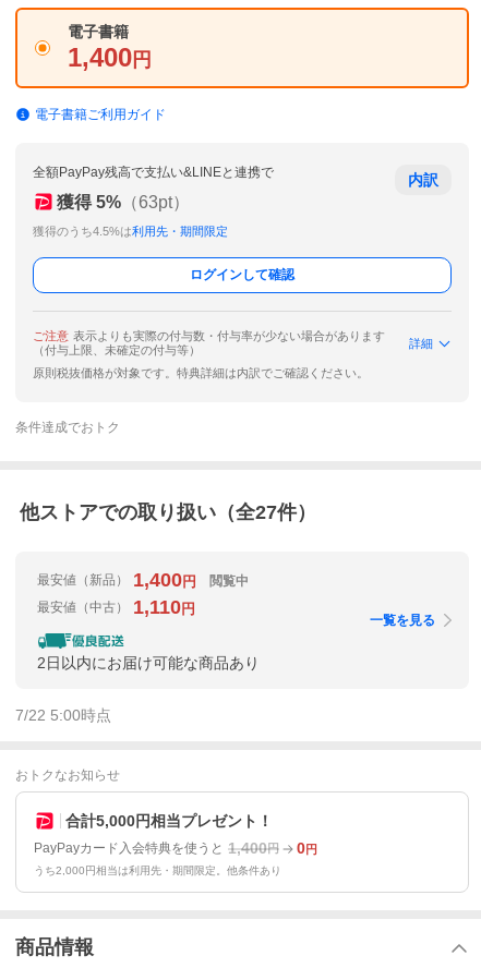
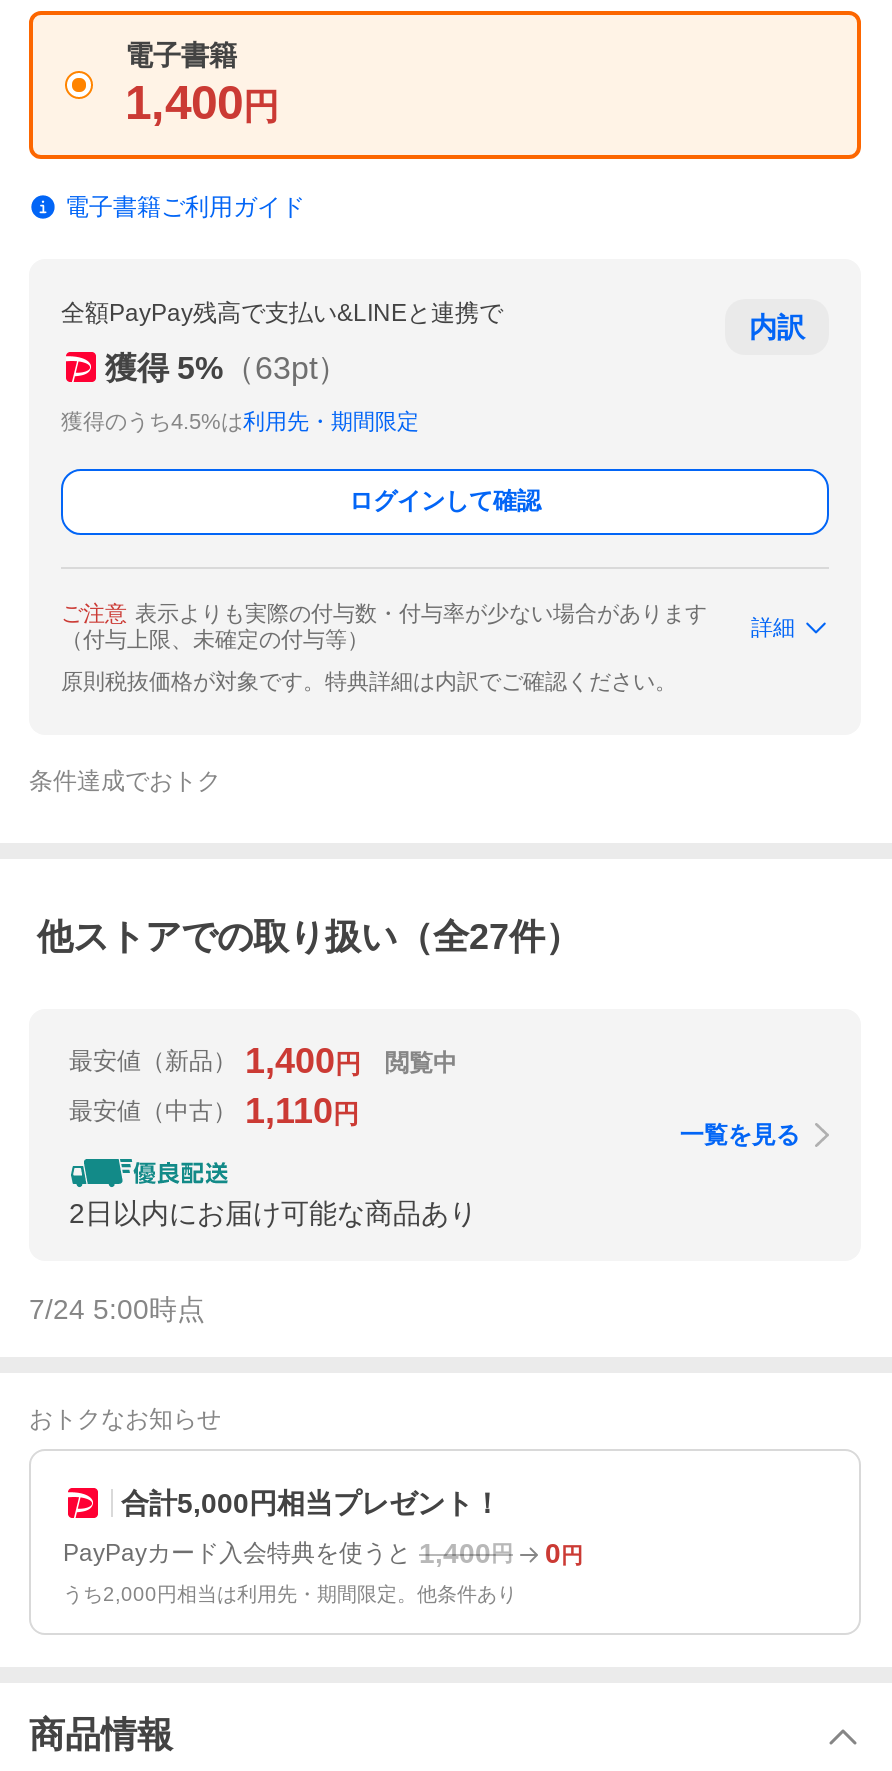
- 7/22 5:00時点
+ 7/24 5:00時点
